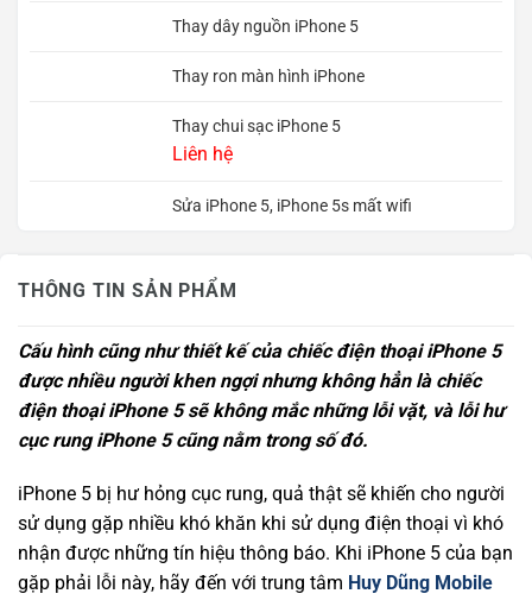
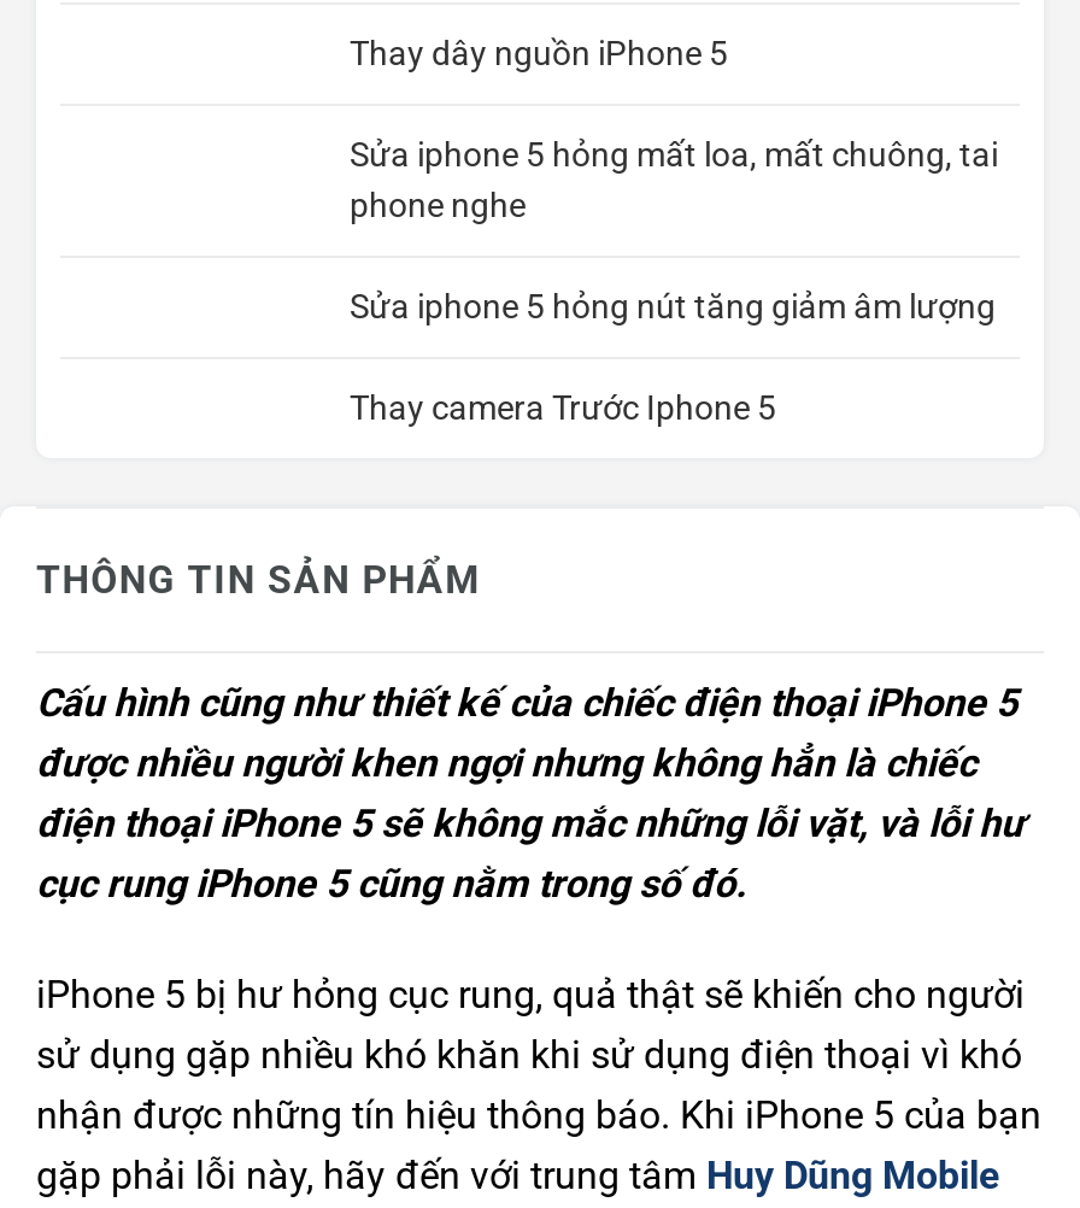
- Thay ron màn hình iPhone
+ Sửa iphone 5 hỏng mất loa, mất chuông, tai
+ phone nghe

- Thay chui sạc iPhone 5
- Liên hệ
+ Sửa iphone 5 hỏng nút tăng giảm âm lượng

- Sửa iPhone 5, iPhone 5s mất wifi
+ Thay camera Trước Iphone 5
